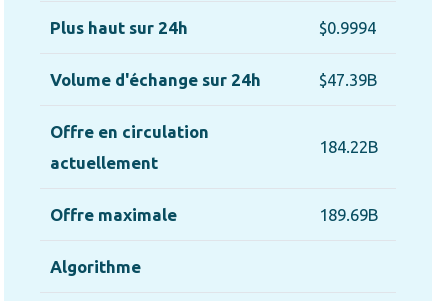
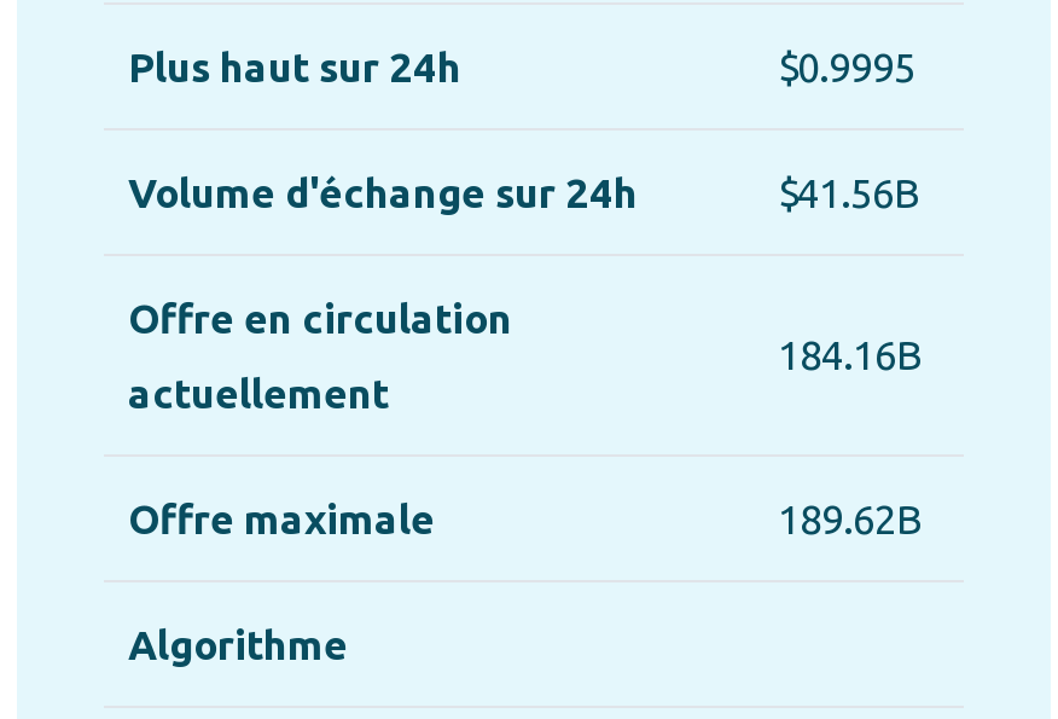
- $0.9994
+ $0.9995

- $47.39B
+ $41.56B

- 184.22B
+ 184.16B

- 189.69B
+ 189.62B
